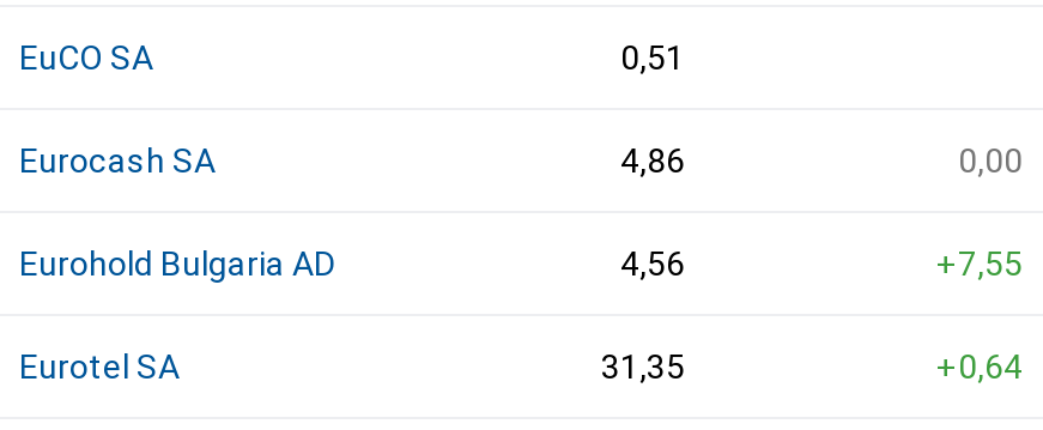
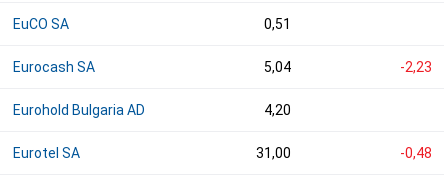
- 4,86
+ 5,04

- 0,00
+ -2,23

- 4,56
- +7,55
+ 4,20

- 31,35
+ 31,00

- +0,64
+ -0,48
